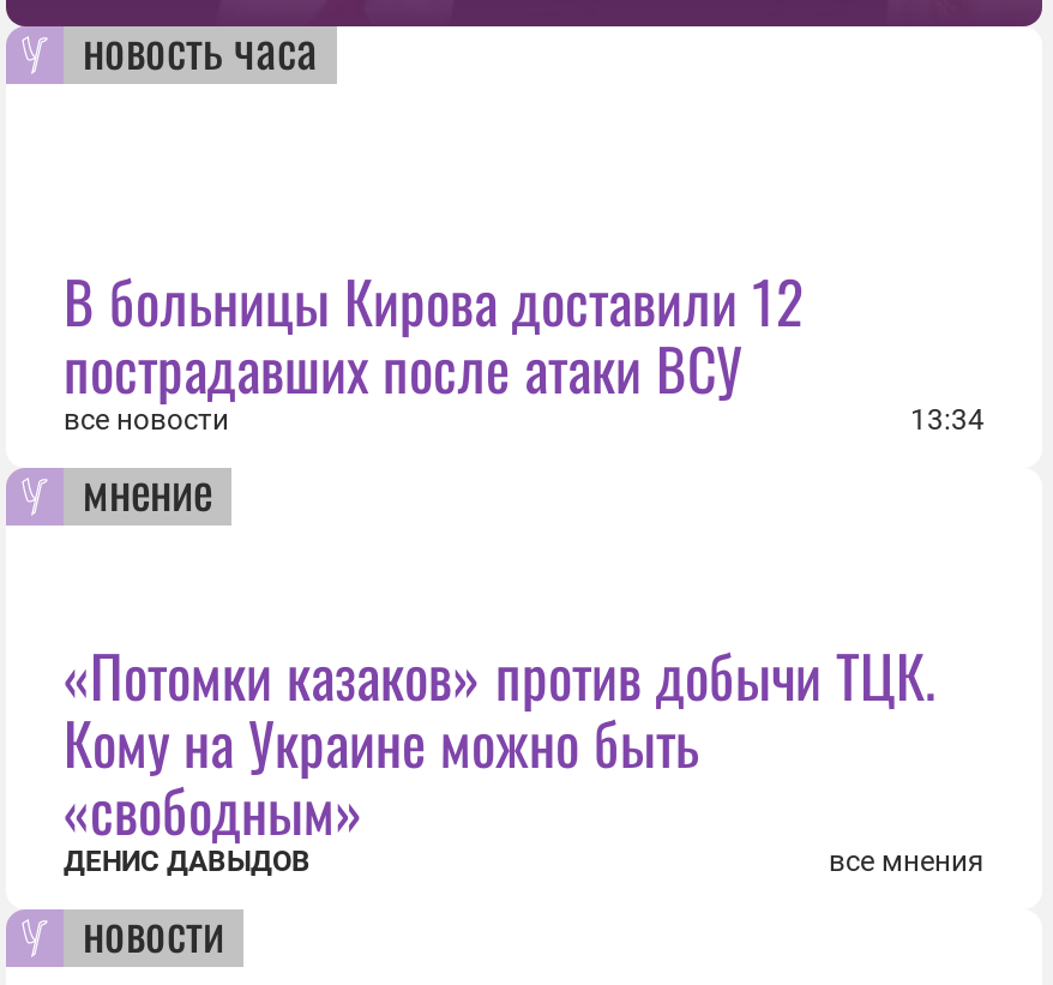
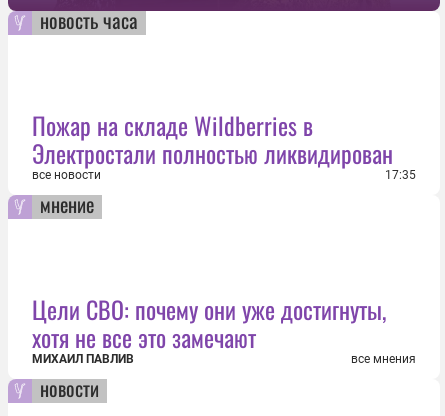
- В больницы Кирова доставили 12
- пострадавших после атаки ВСУ
+ Пожар на складе Wildberries в
+ Электростали полностью ликвидирован

- 13:34
+ 17:35

- «Потомки казаков» против добычи ТЦК.
- Кому на Украине можно быть
- «свободным»
- ДЕНИС ДАВЫДОВ
+ Цели СВО: почему они уже достигнуты,
+ хотя не все это замечают
+ МИХАИЛ ПАВЛИВ
